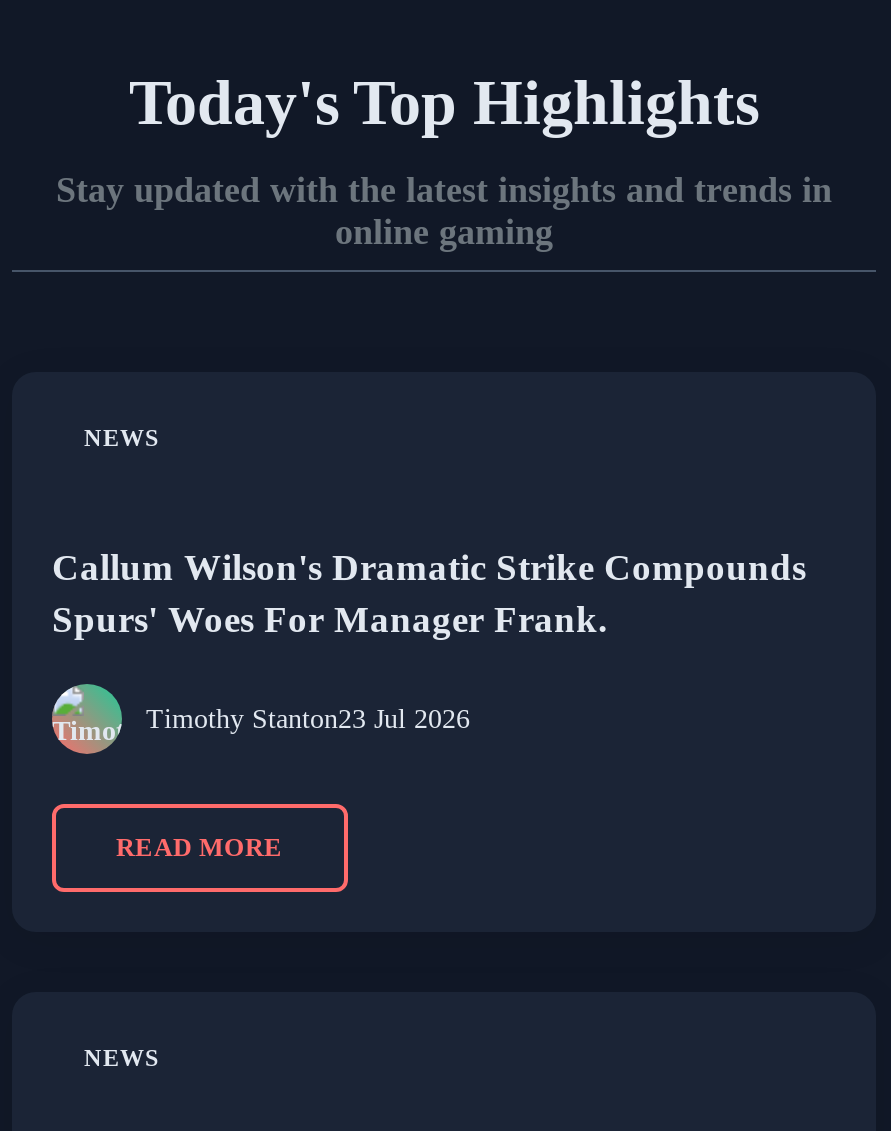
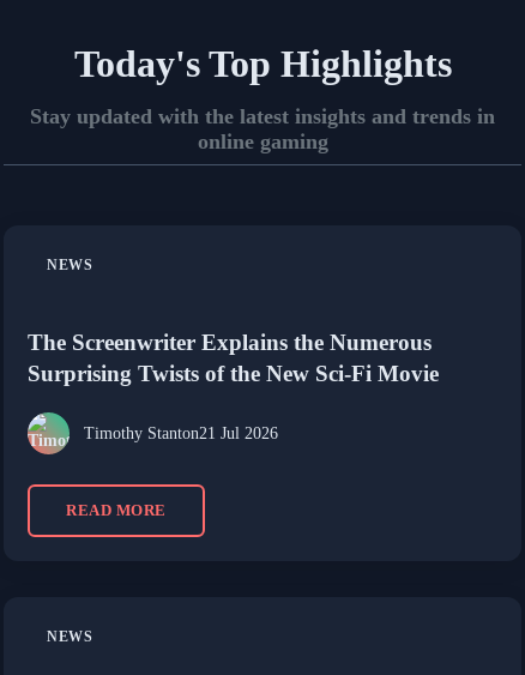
- Callum Wilson's Dramatic Strike Compounds
- Spurs' Woes For Manager Frank.
+ The Screenwriter Explains the Numerous
+ Surprising Twists of the New Sci-Fi Movie

- Timothy Stanton23 Jul 2026
+ Timothy Stanton21 Jul 2026
